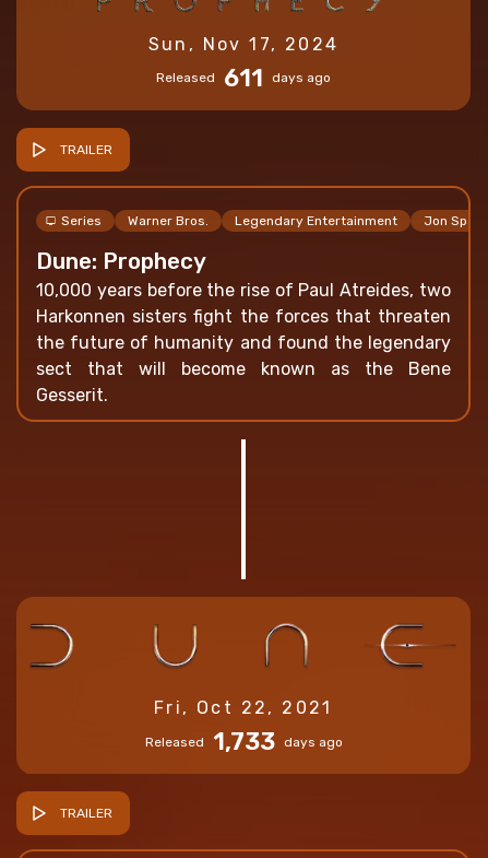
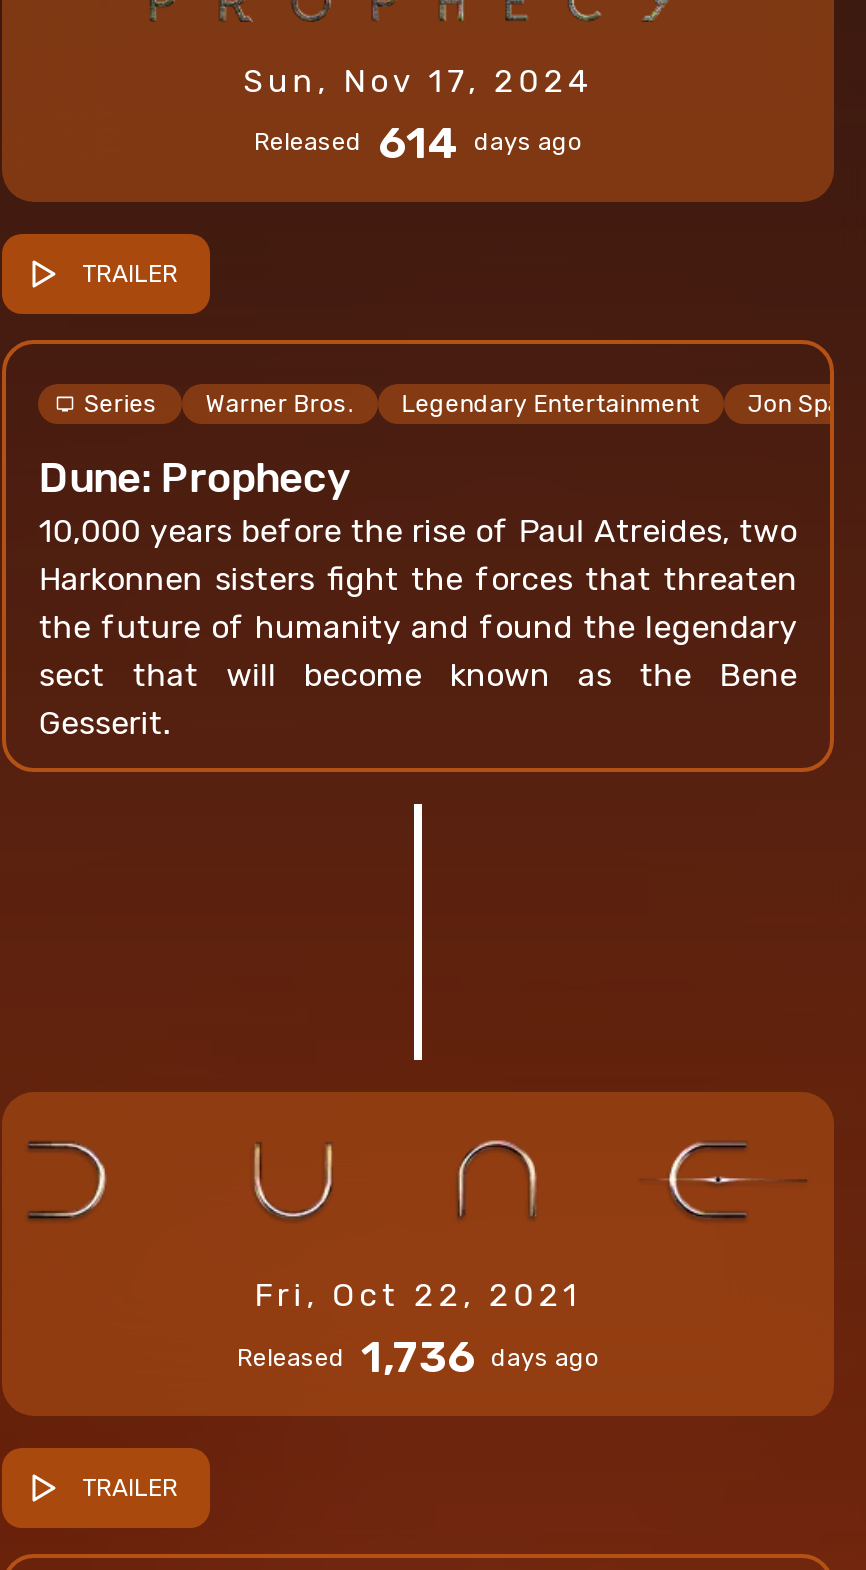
- Released 611 days ago
+ Released 614 days ago

- Released 1,733 days ago
+ Released 1,736 days ago
